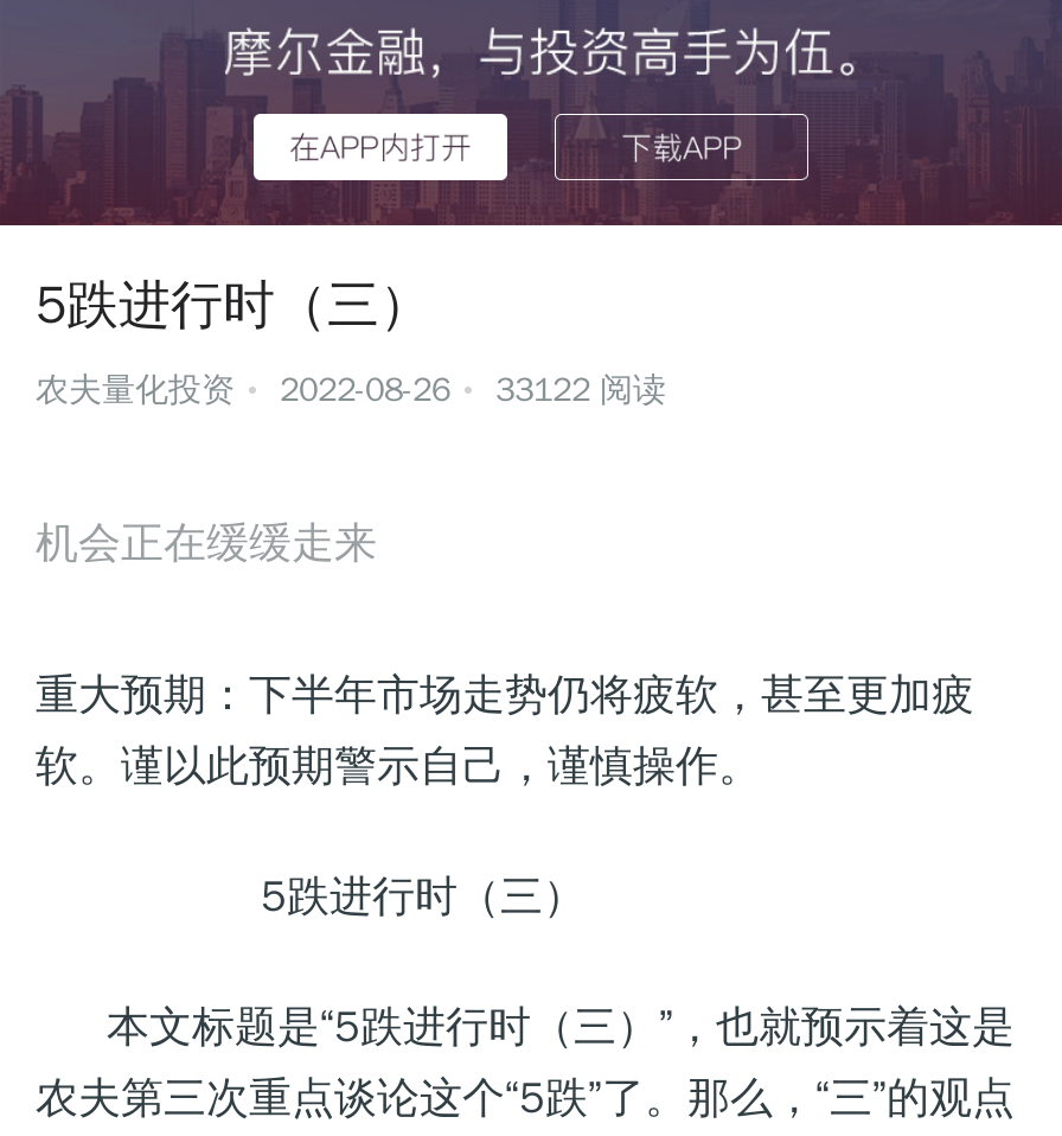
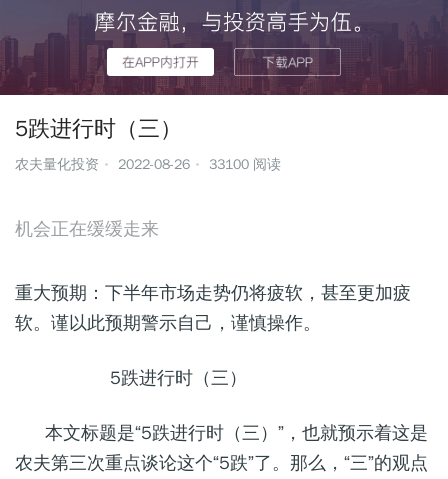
- 农夫量化投资 2022-08-26 33122阅读
+ 农夫量化投资 2022-08-26 33100阅读
